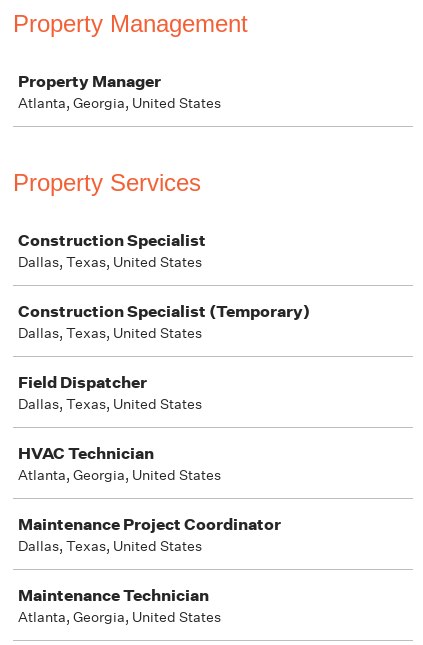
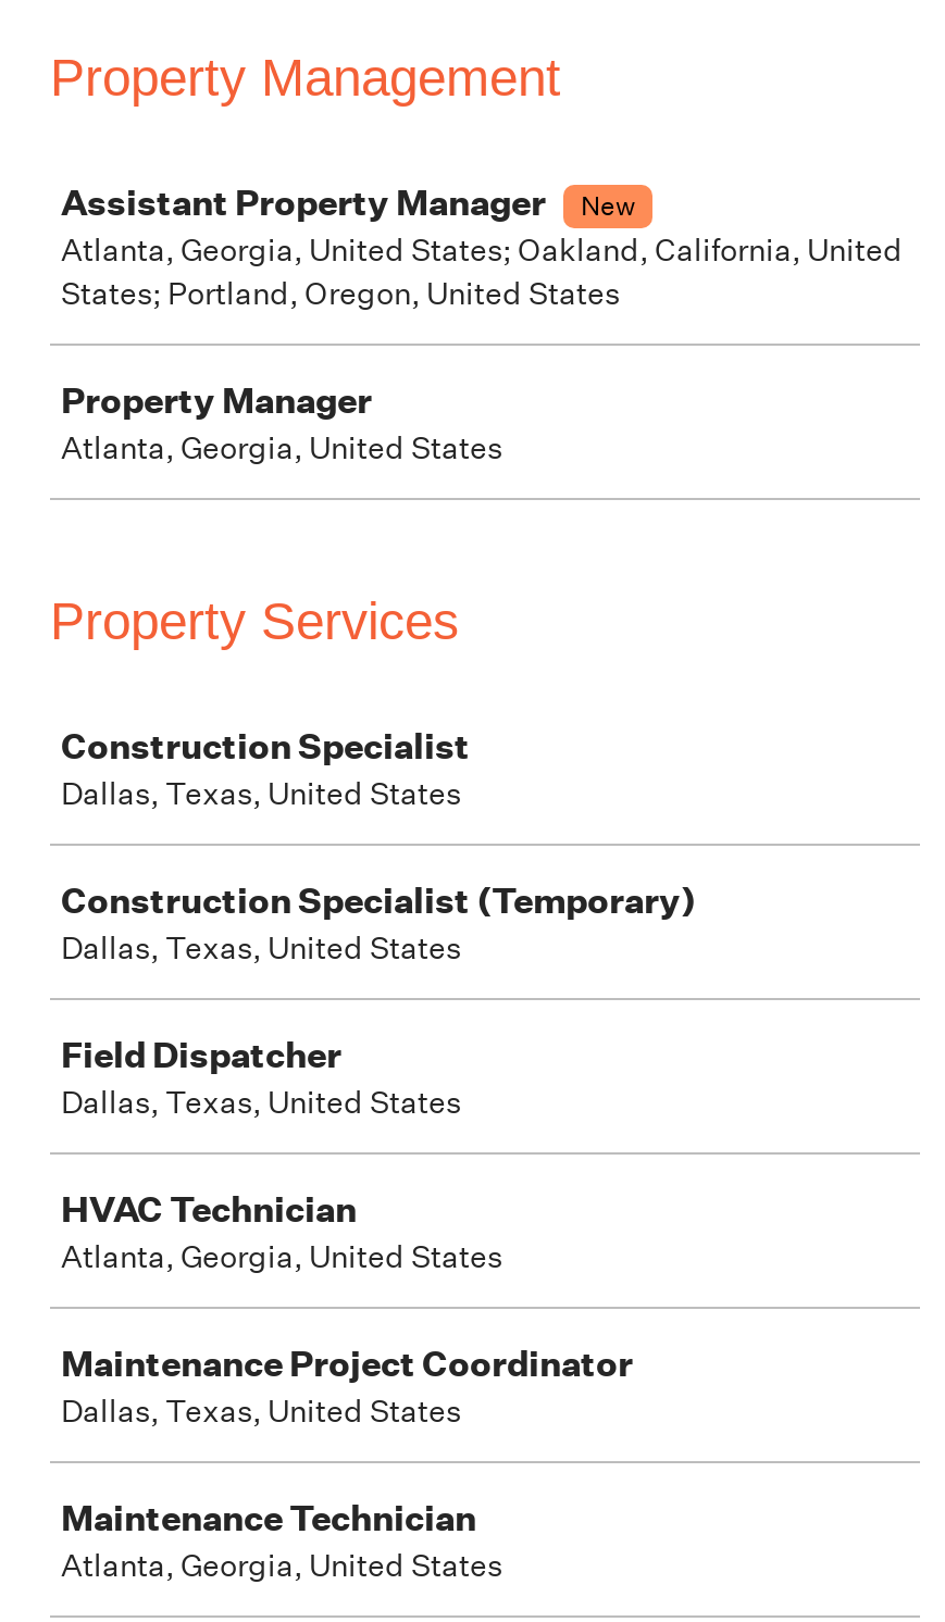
+ Assistant Property Manager
+ New
+ Atlanta, Georgia, United States; Oakland, California, United
+ States; Portland, Oregon, United States
